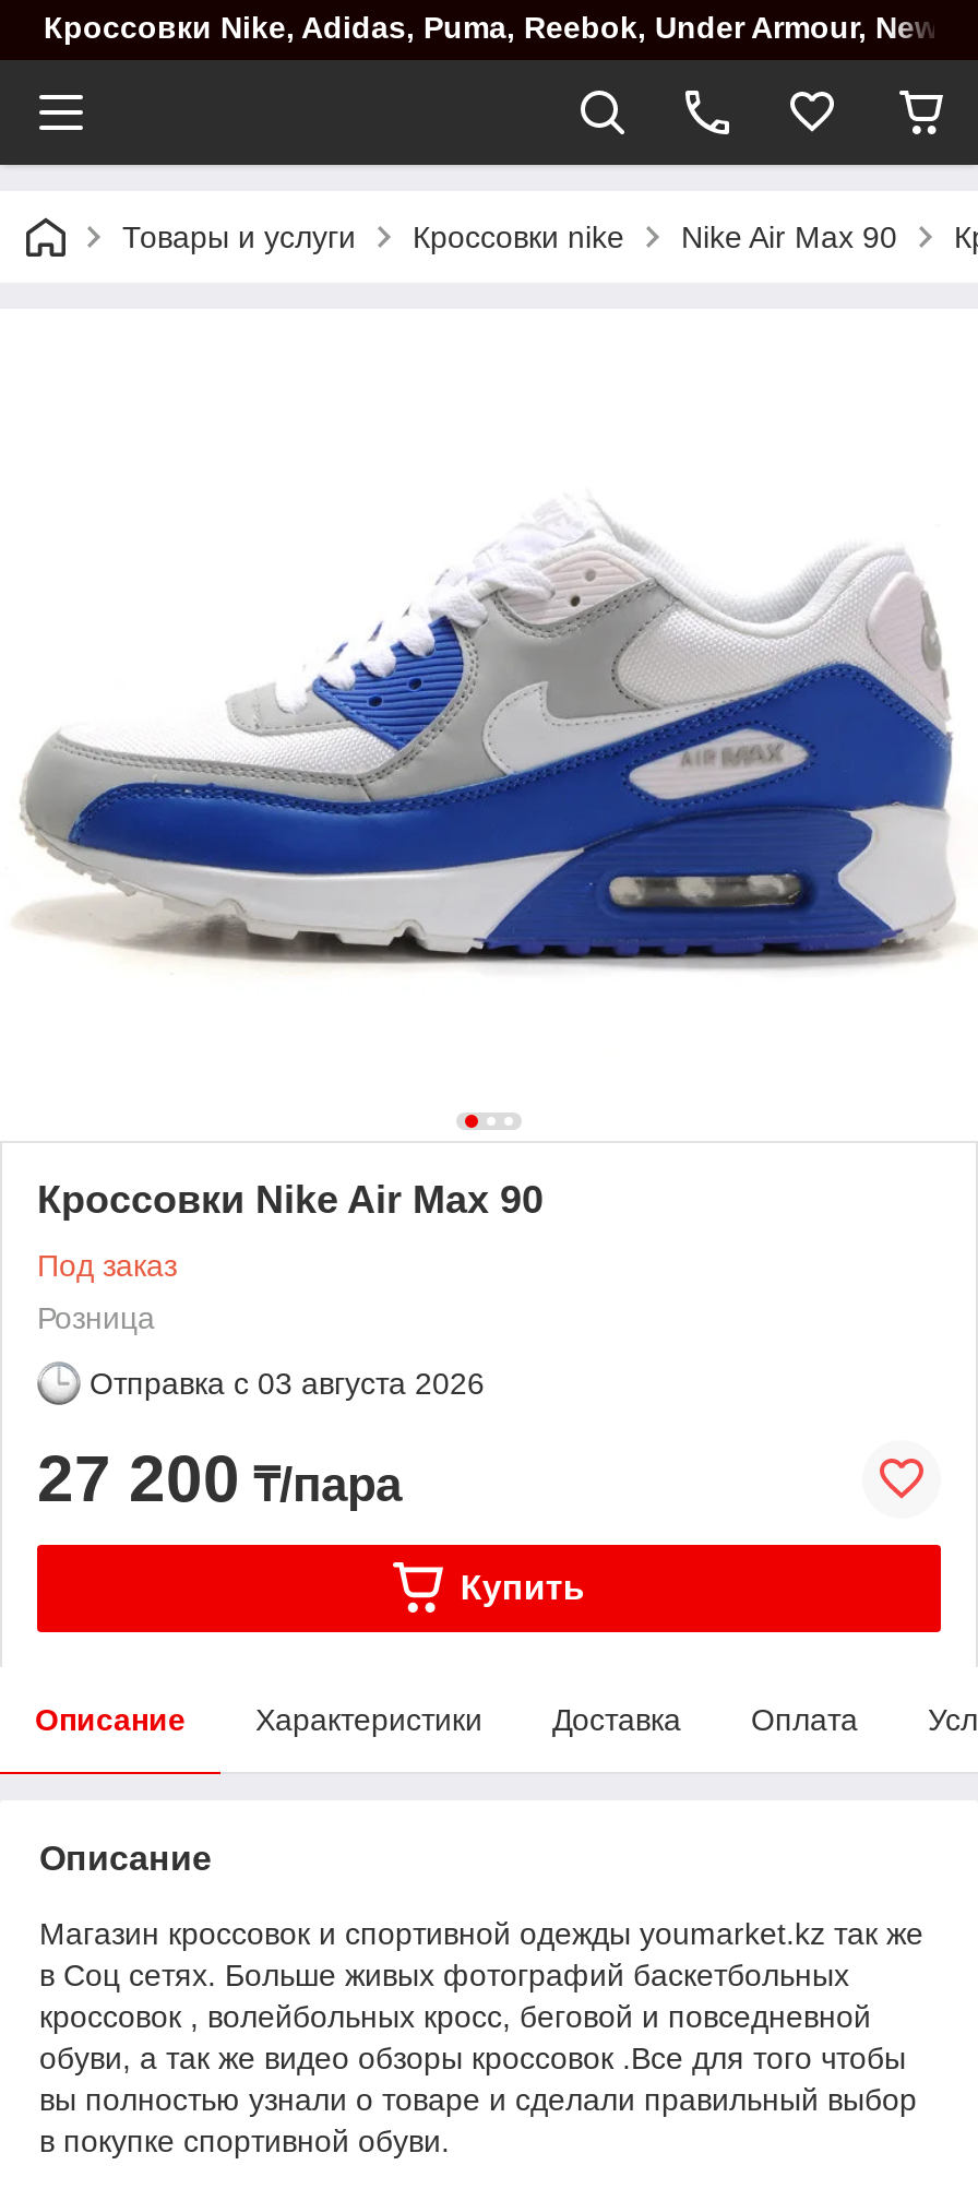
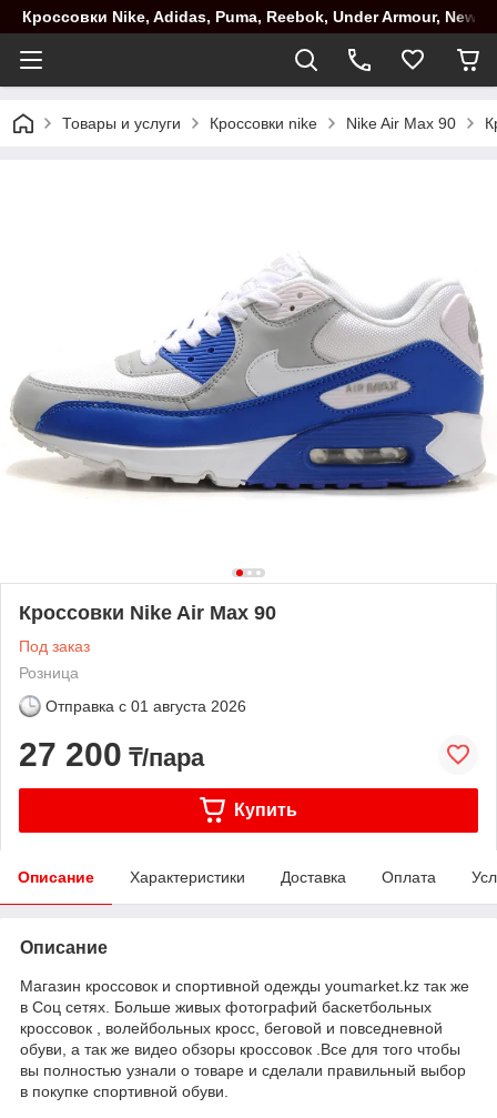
- Отправка с 03 августа 2026
+ Отправка с 01 августа 2026
